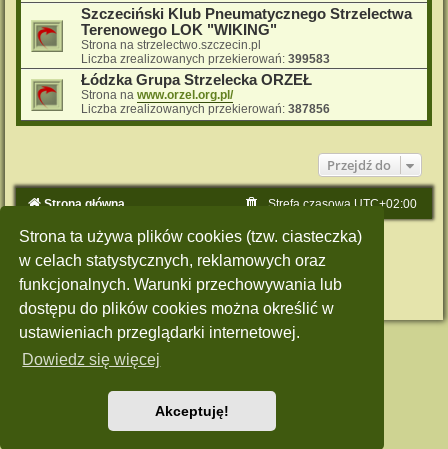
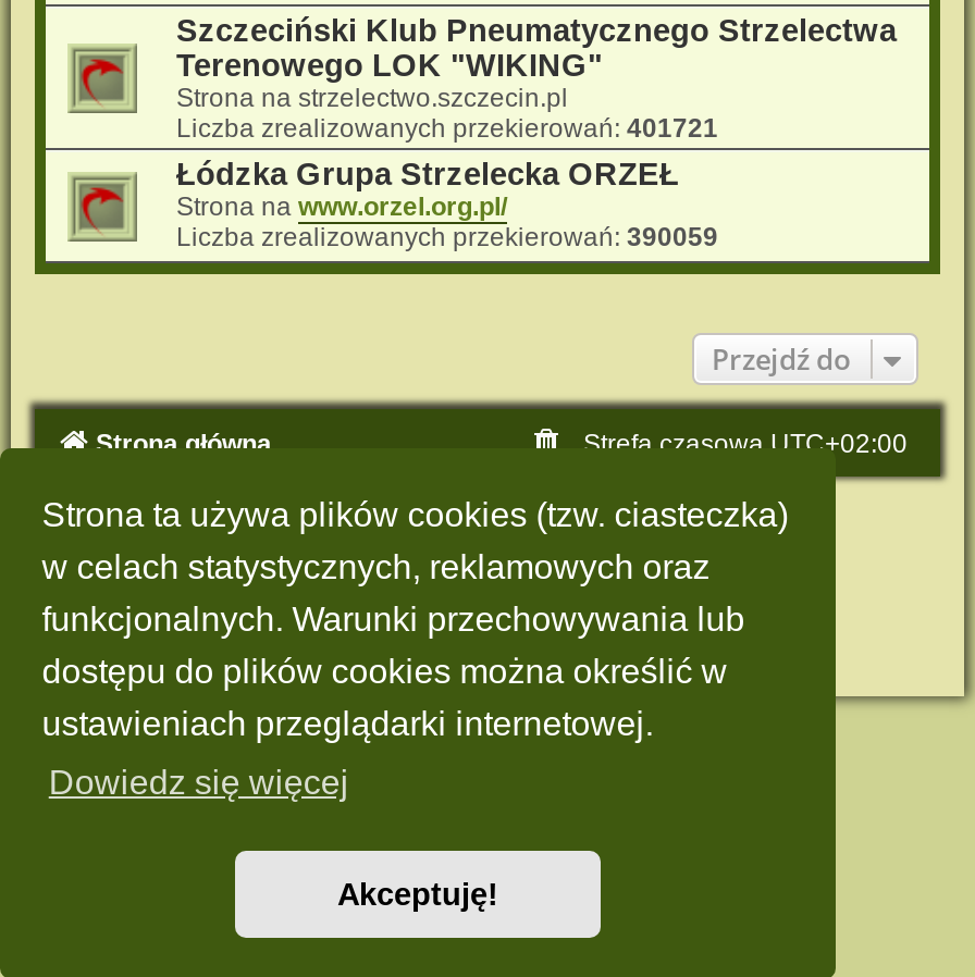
- Liczba zrealizowanych przekierowań: 399583
+ Liczba zrealizowanych przekierowań: 401721

- Liczba zrealizowanych przekierowań: 387856
+ Liczba zrealizowanych przekierowań: 390059
